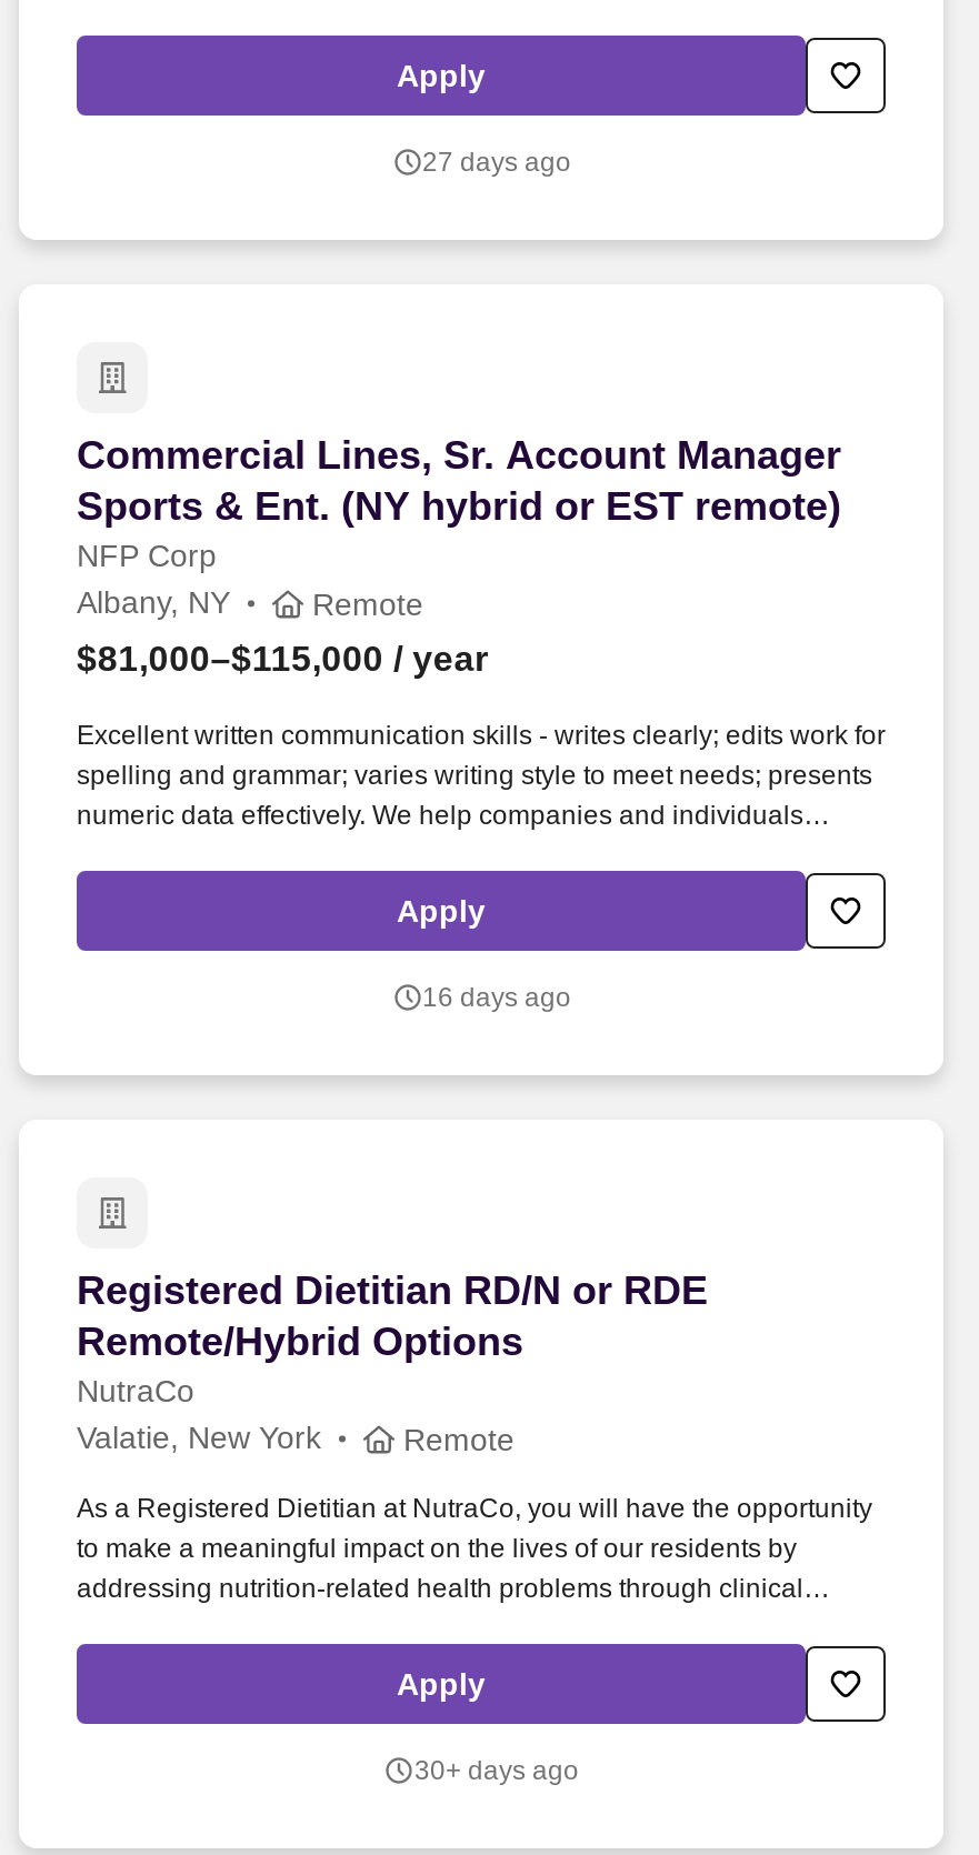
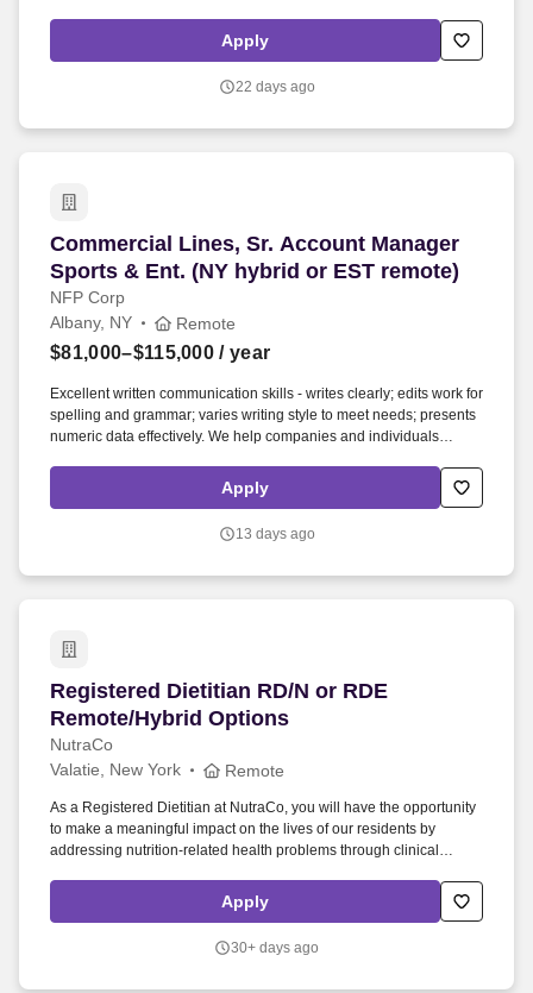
- 27 days ago
+ 22 days ago

- 16 days ago
+ 13 days ago
